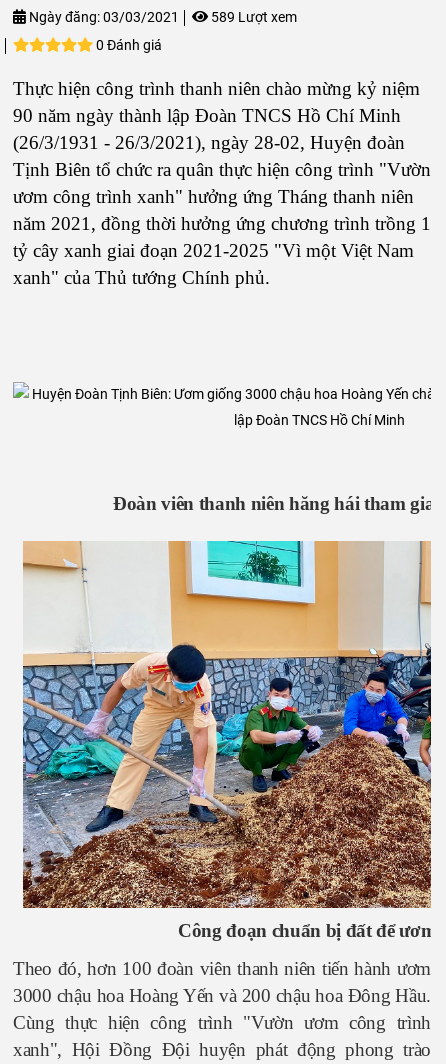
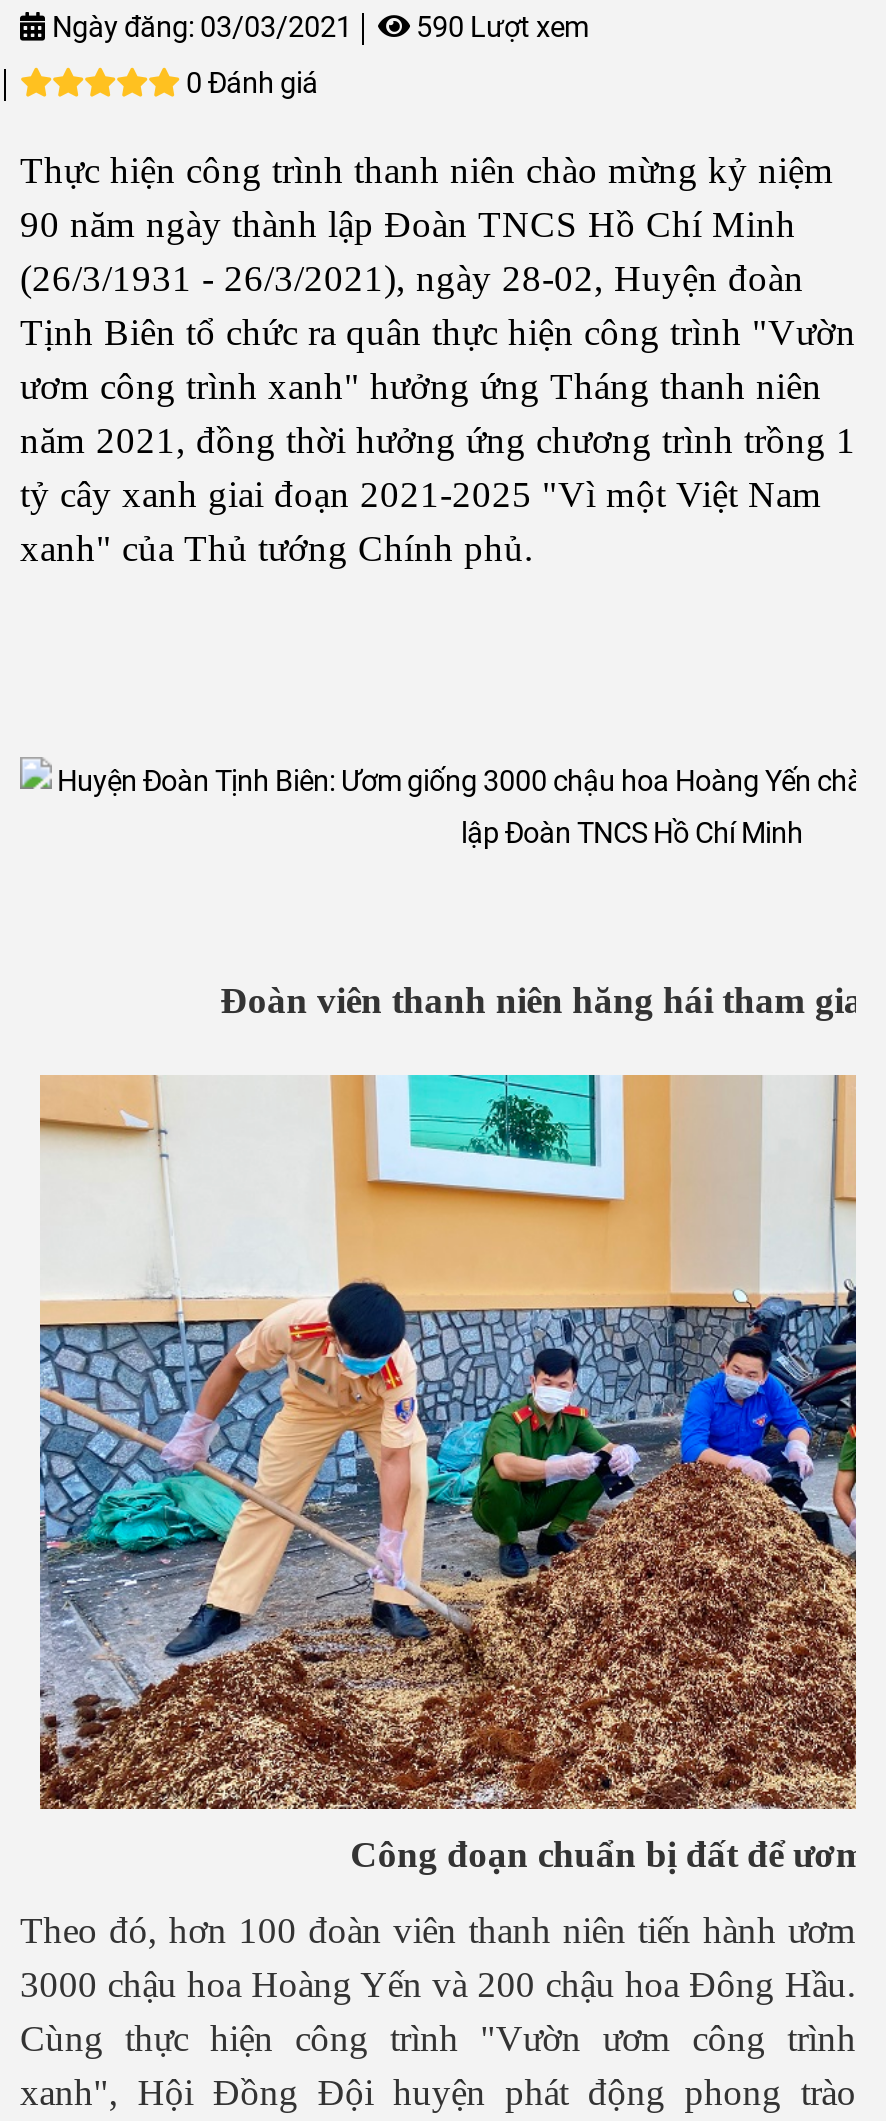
- Ngày đăng: 03/03/2021 589 Lượt xem
+ Ngày đăng: 03/03/2021 590 Lượt xem
